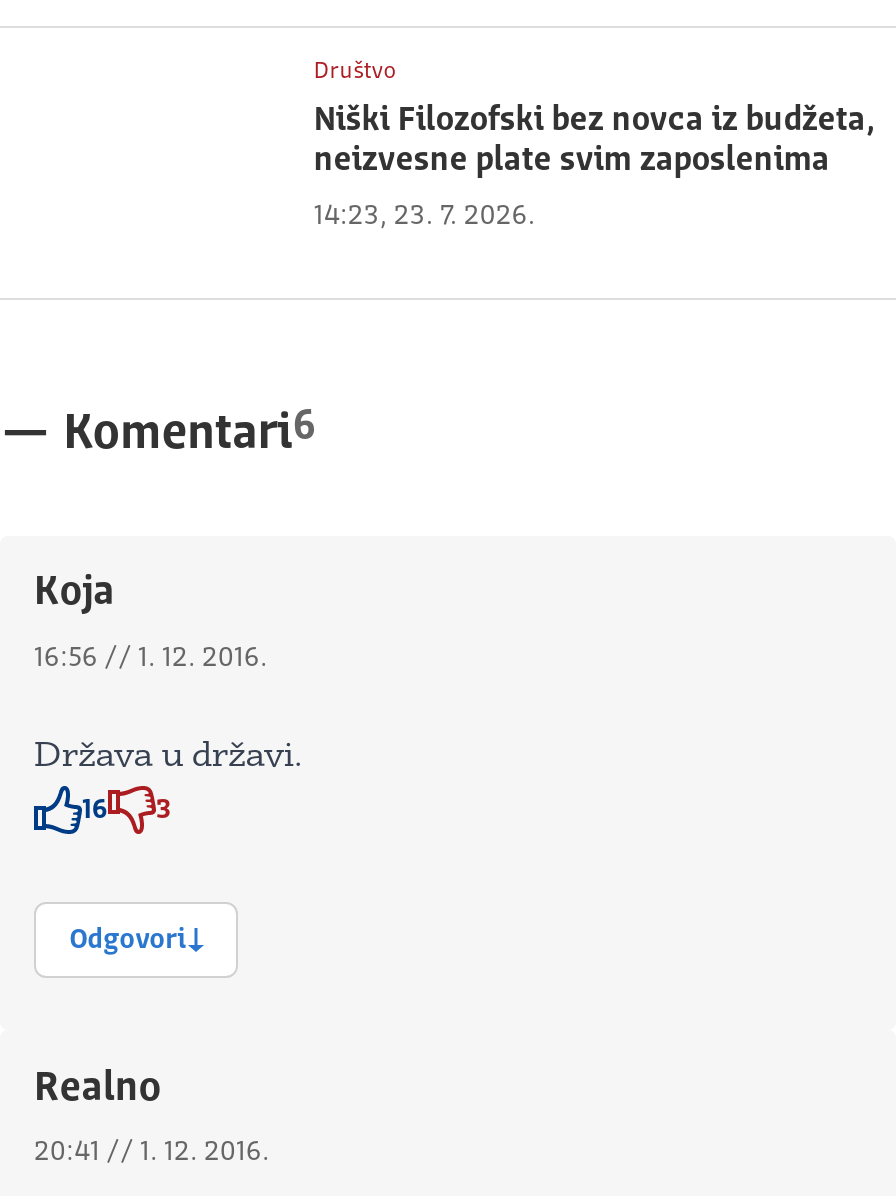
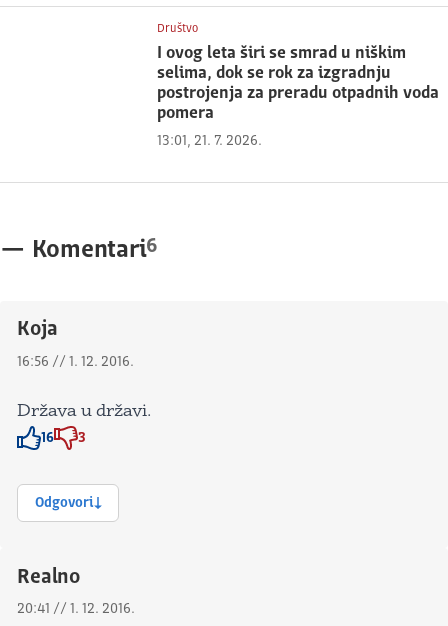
- Niški Filozofski bez novca iz budžeta,
- neizvesne plate svim zaposlenima
+ I ovog leta širi se smrad u niškim
+ selima, dok se rok za izgradnju
+ postrojenja za preradu otpadnih voda
+ pomera

- 14:23, 23. 7. 2026.
+ 13:01, 21. 7. 2026.
